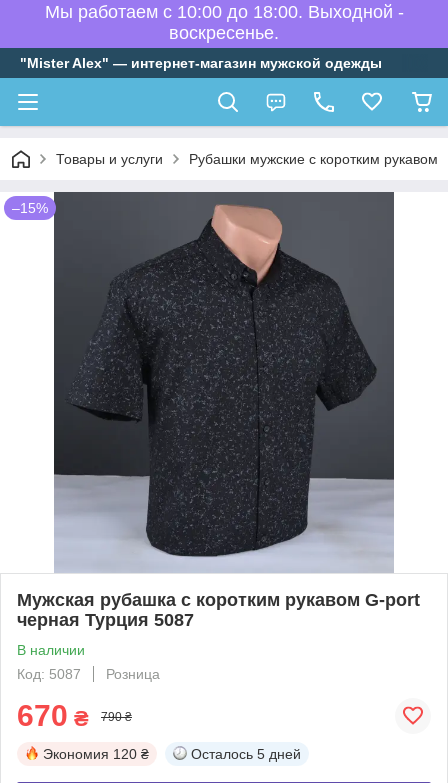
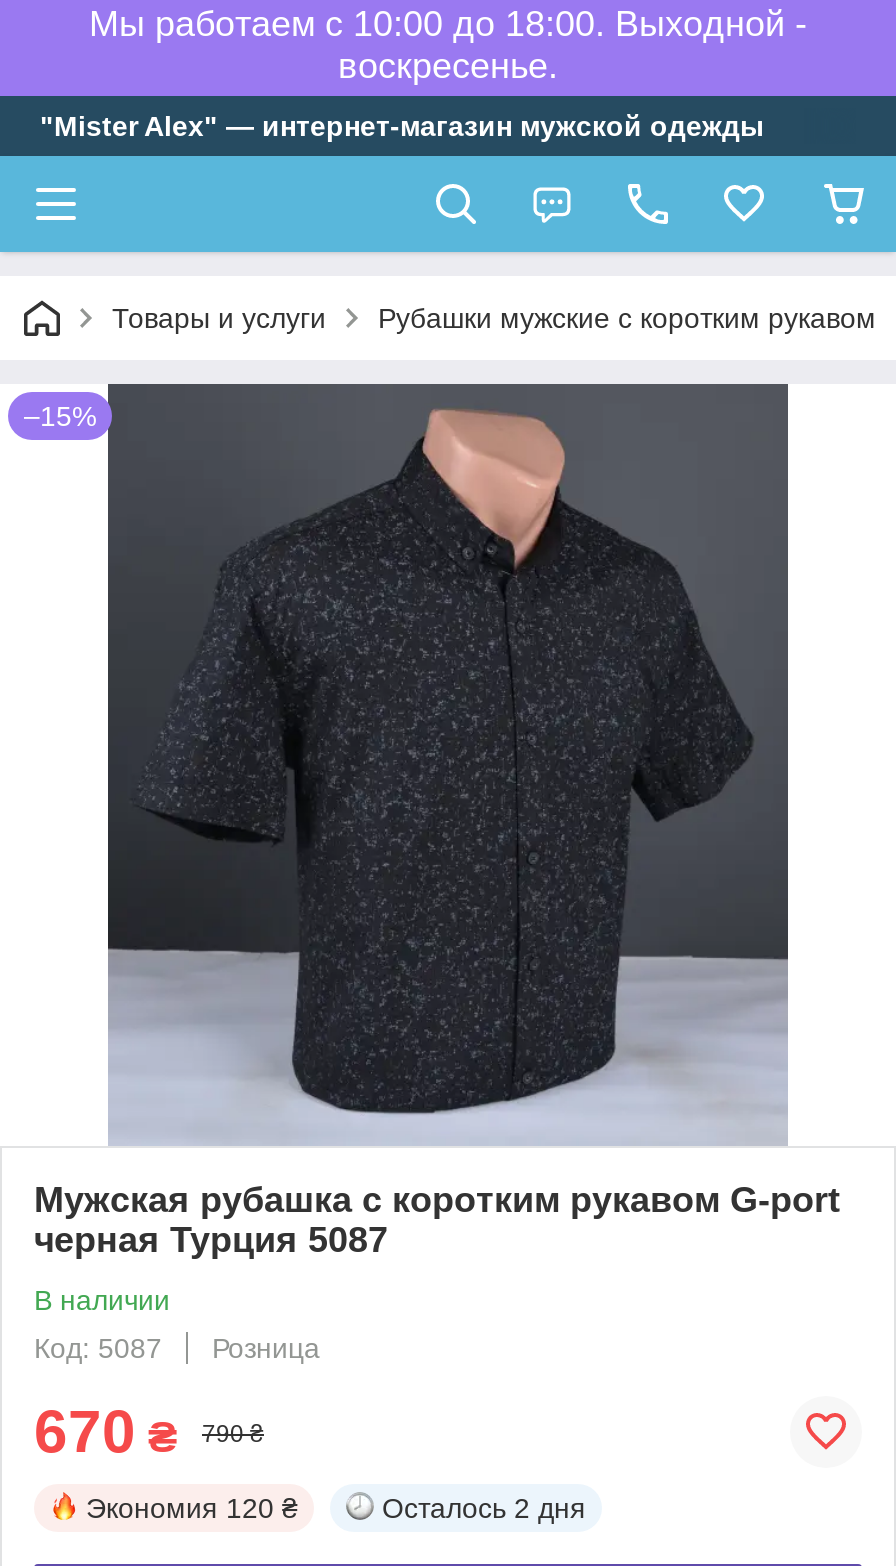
- Осталось 5 дней
+ Осталось 2 дня
